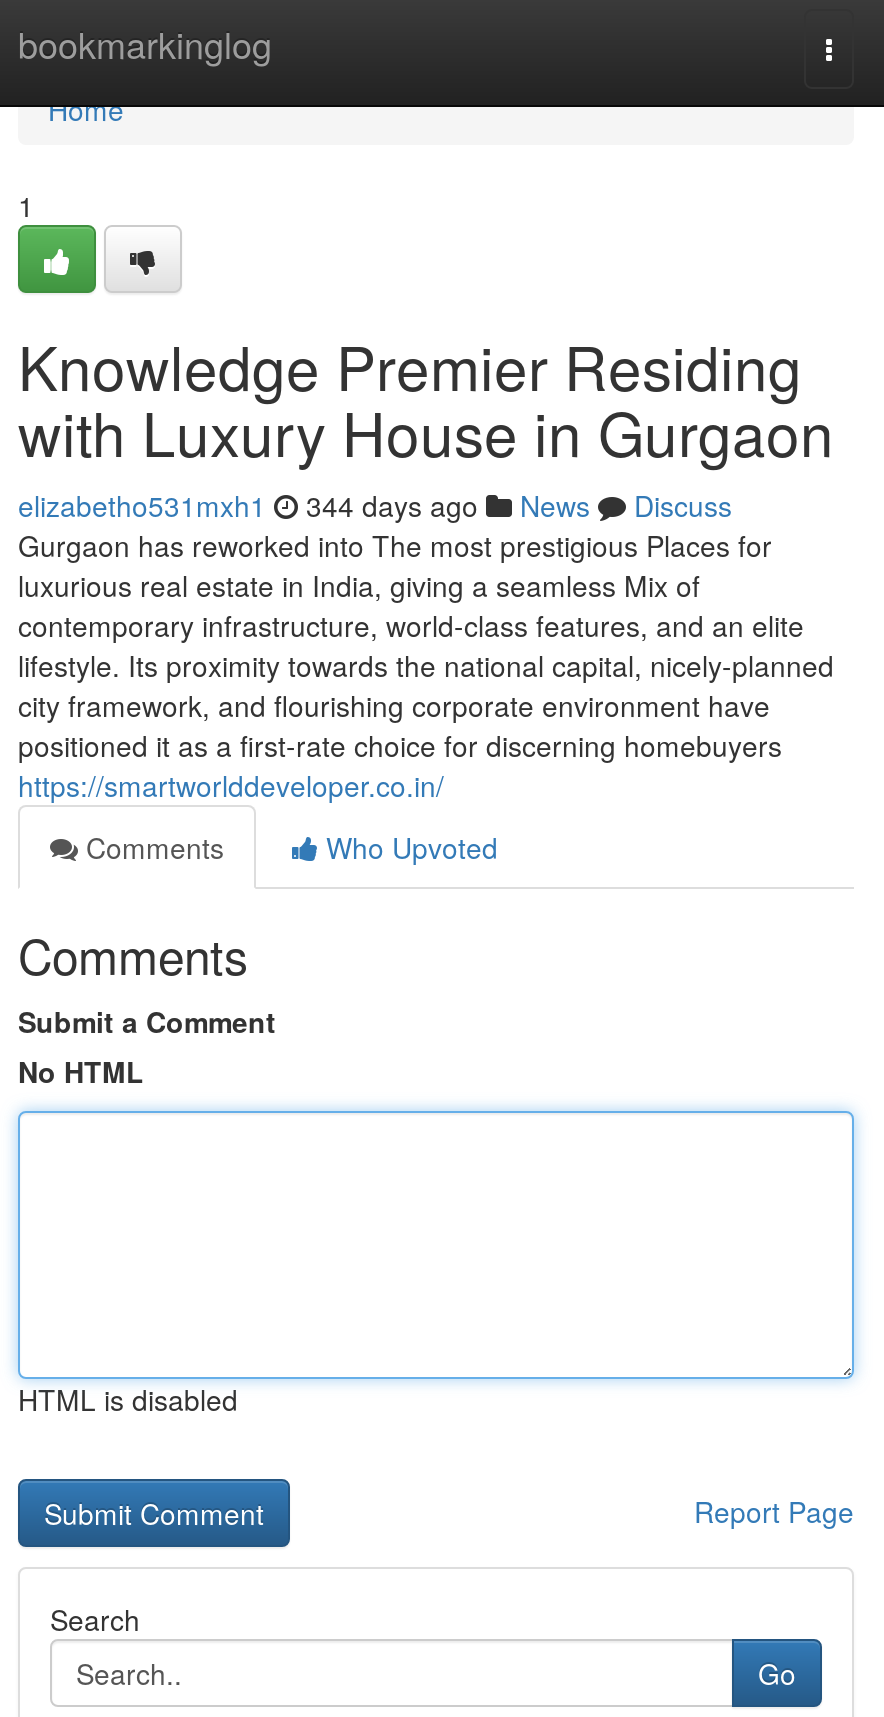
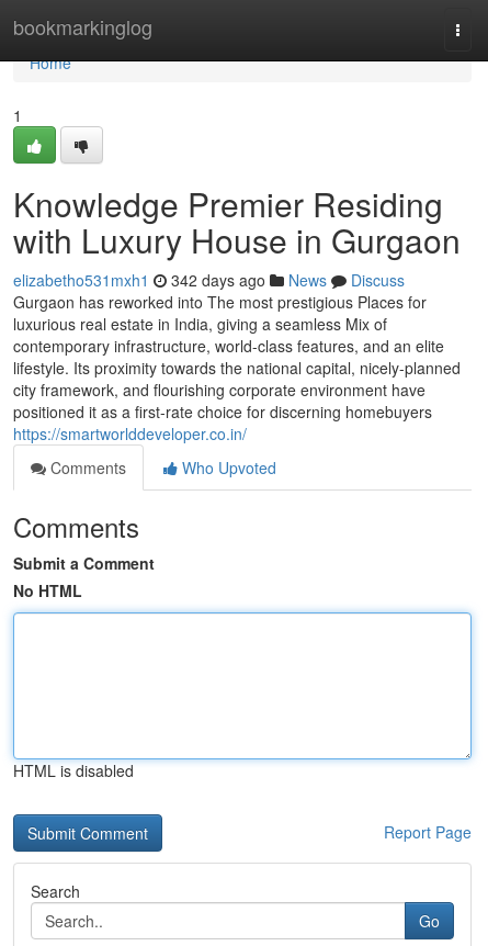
- elizabetho531mxh1 344 days ago News Discuss
+ elizabetho531mxh1 342 days ago News Discuss
